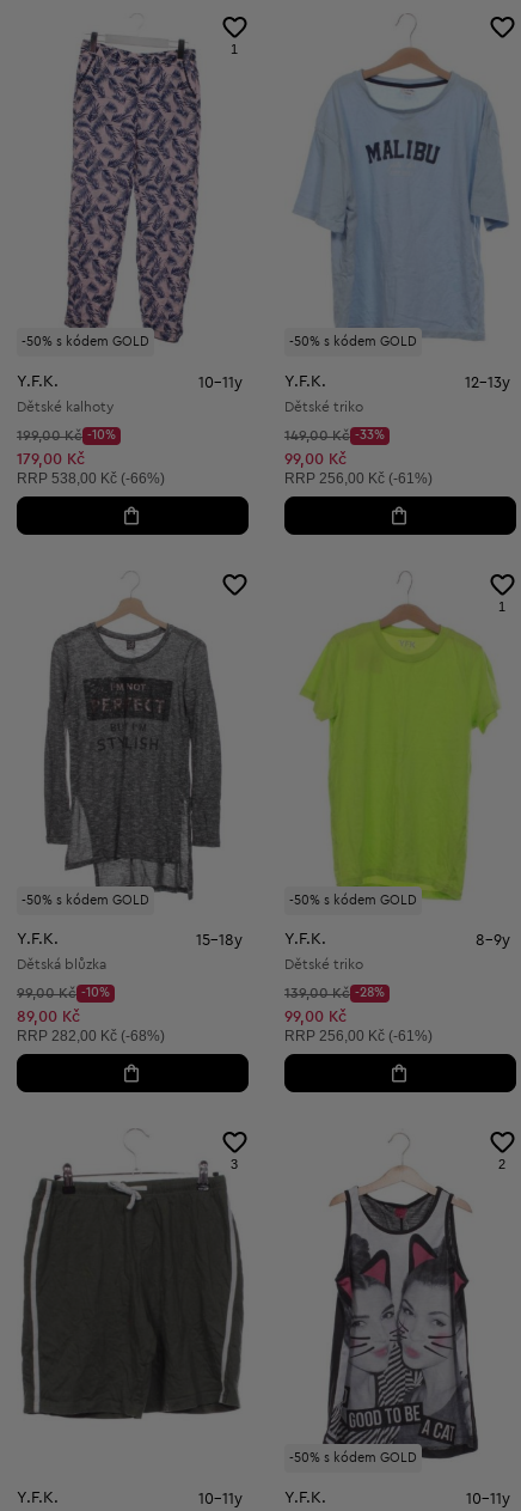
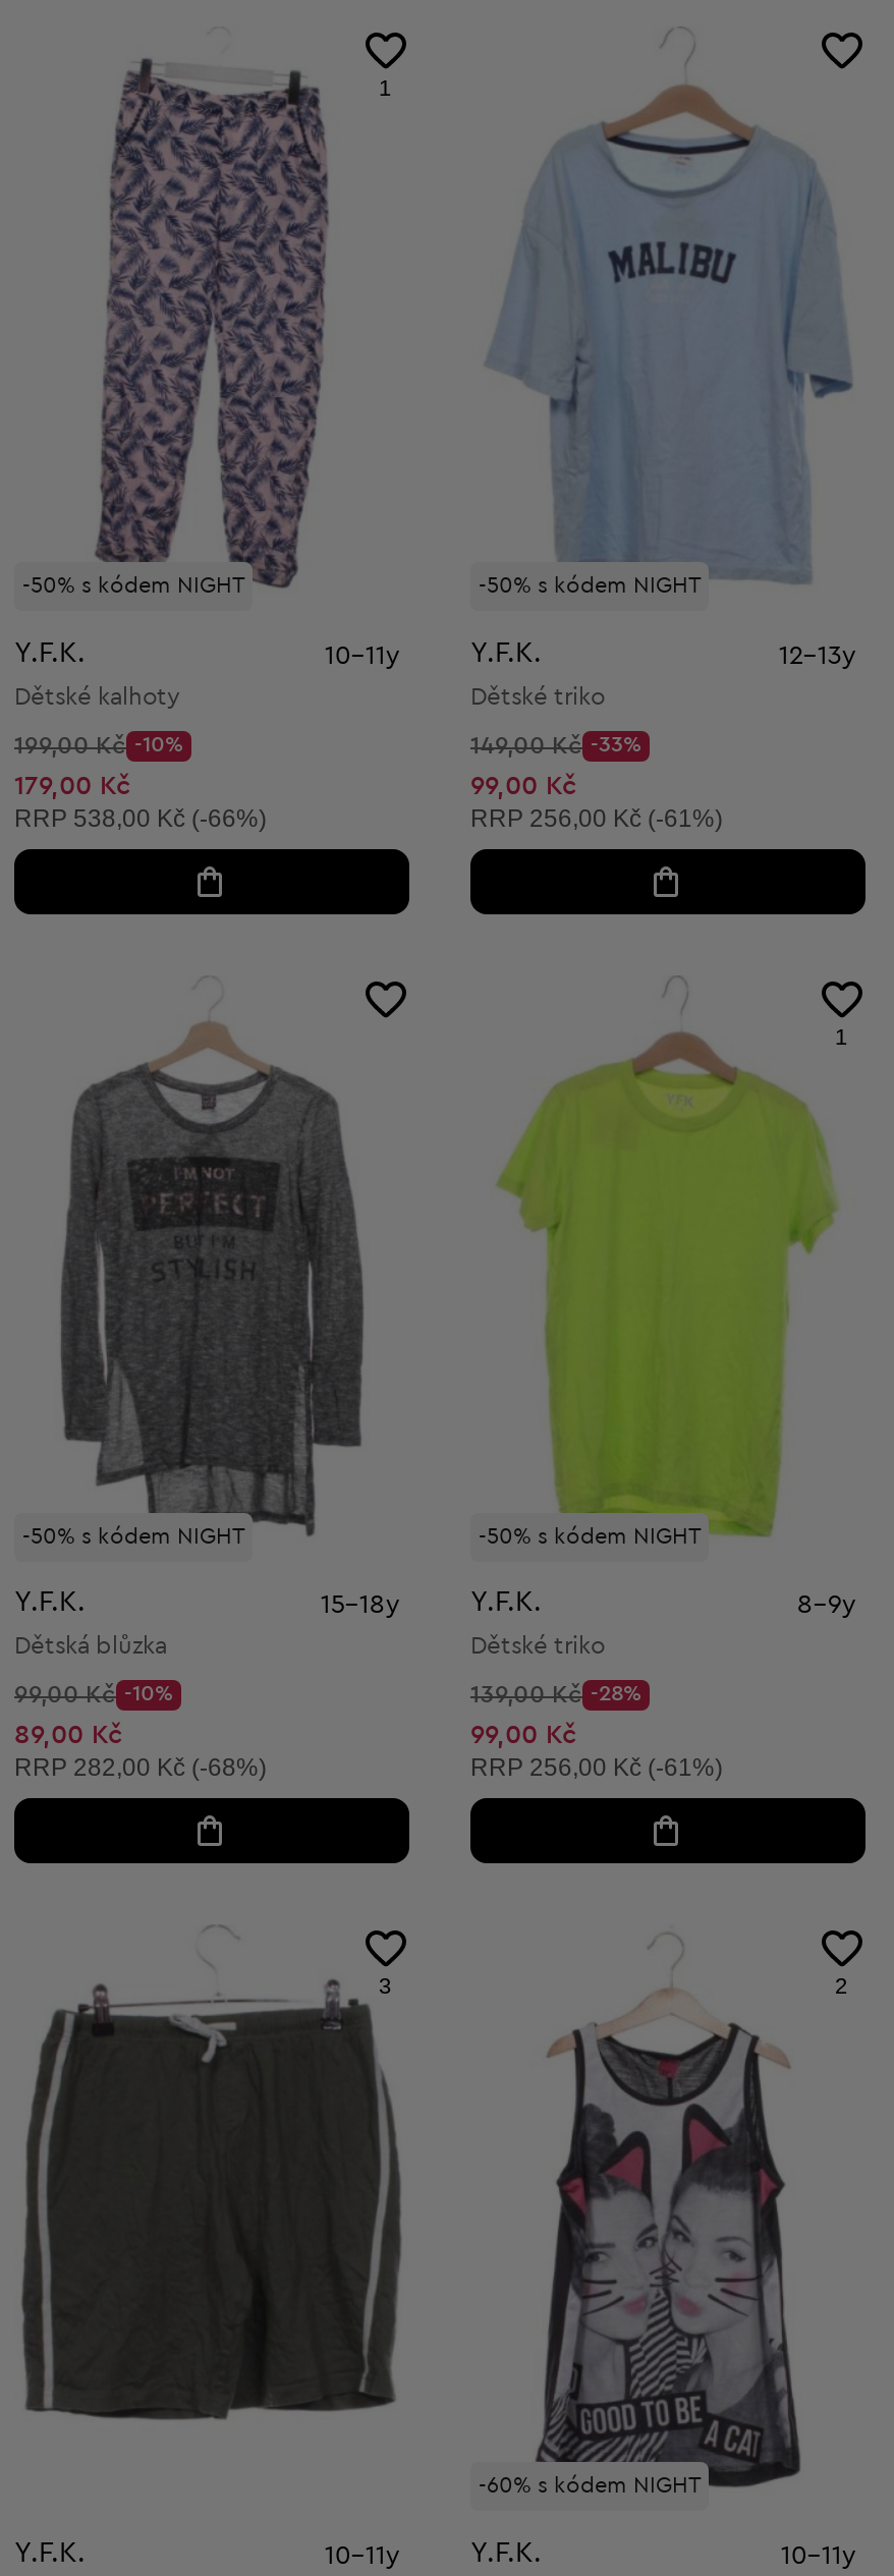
- -50% s kódem GOLD
+ -50% s kódem NIGHT

- -50% s kódem GOLD
+ -50% s kódem NIGHT

- -50% s kódem GOLD
+ -50% s kódem NIGHT

- -50% s kódem GOLD
+ -50% s kódem NIGHT

- -50% s kódem GOLD
+ -60% s kódem NIGHT
